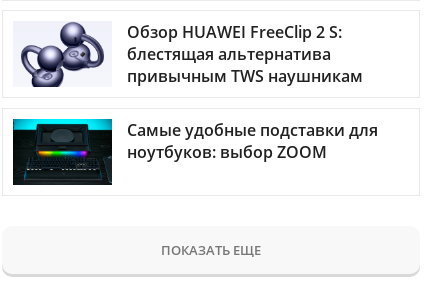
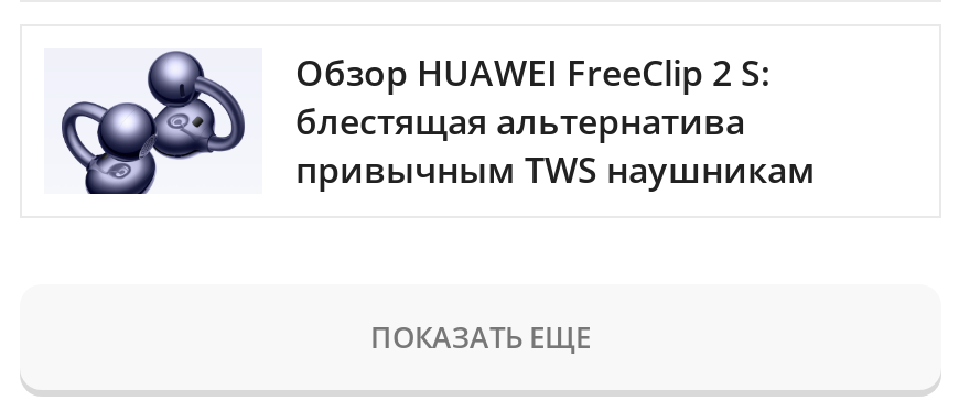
- [image]
- Самые удобные подставки для
- ноутбуков: выбор ZOOM
